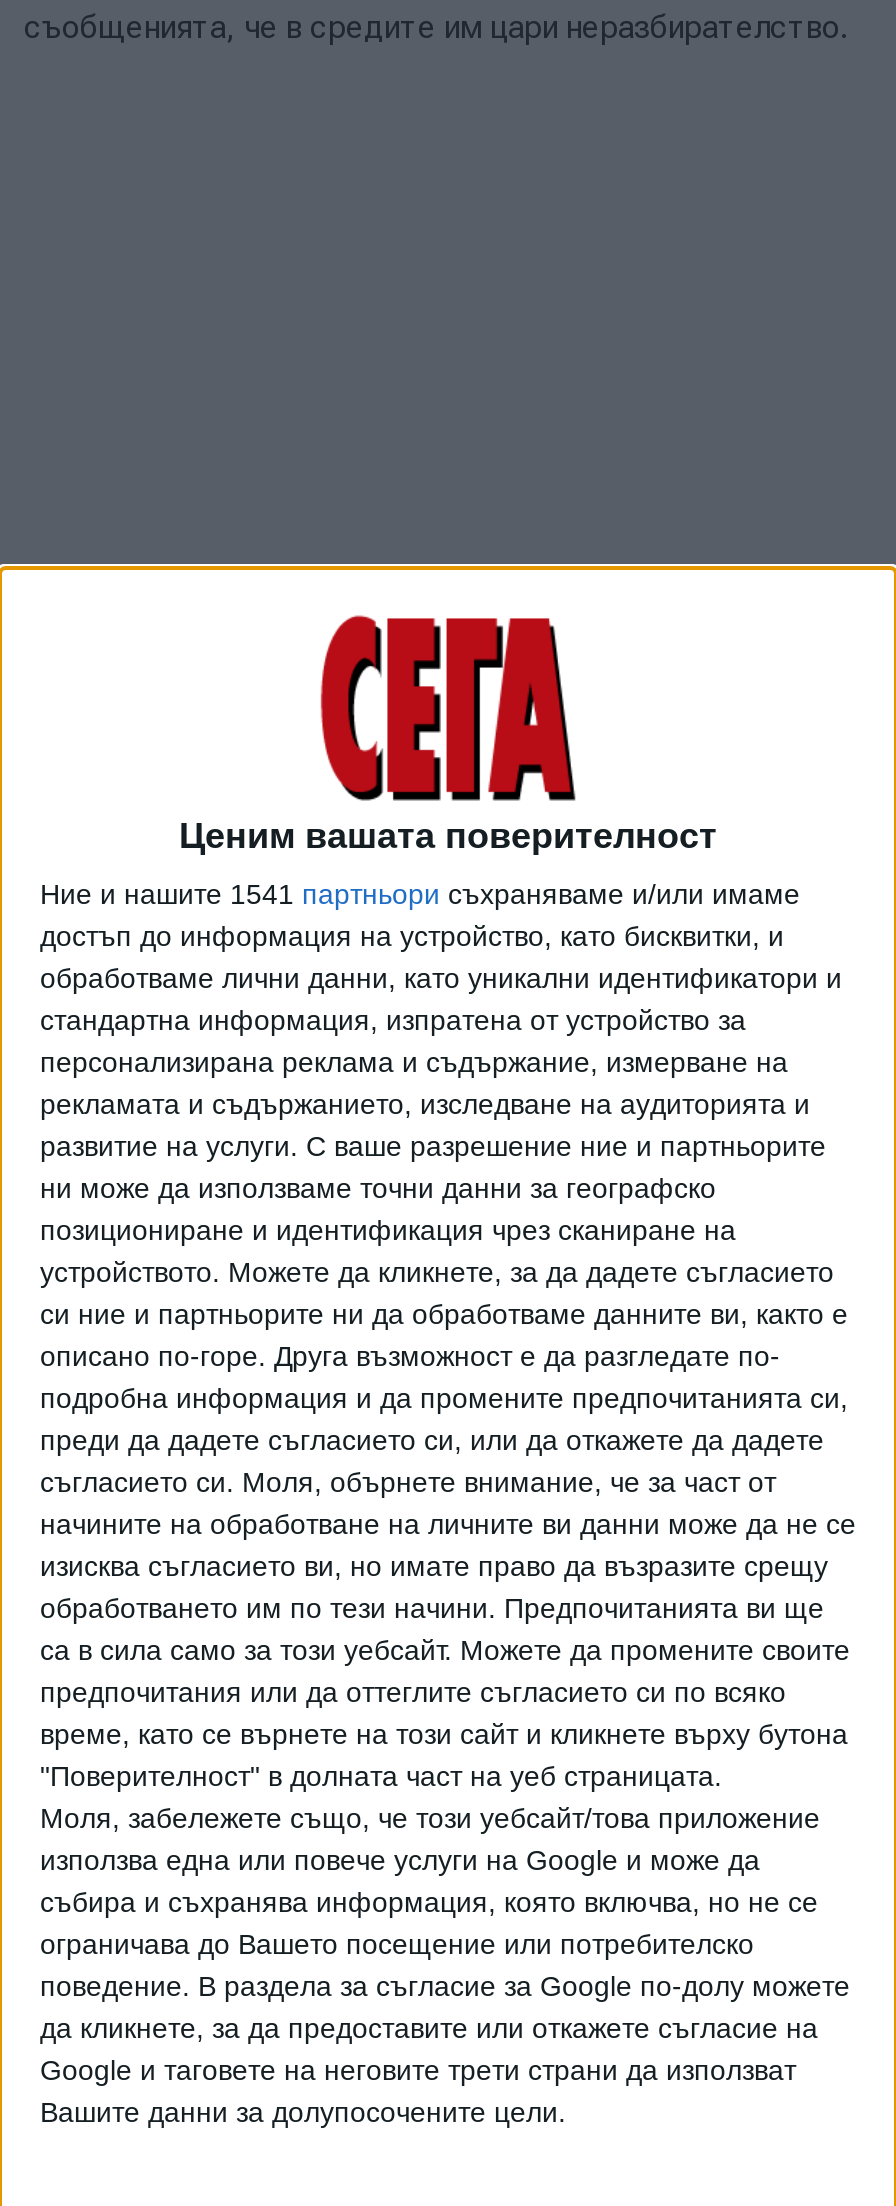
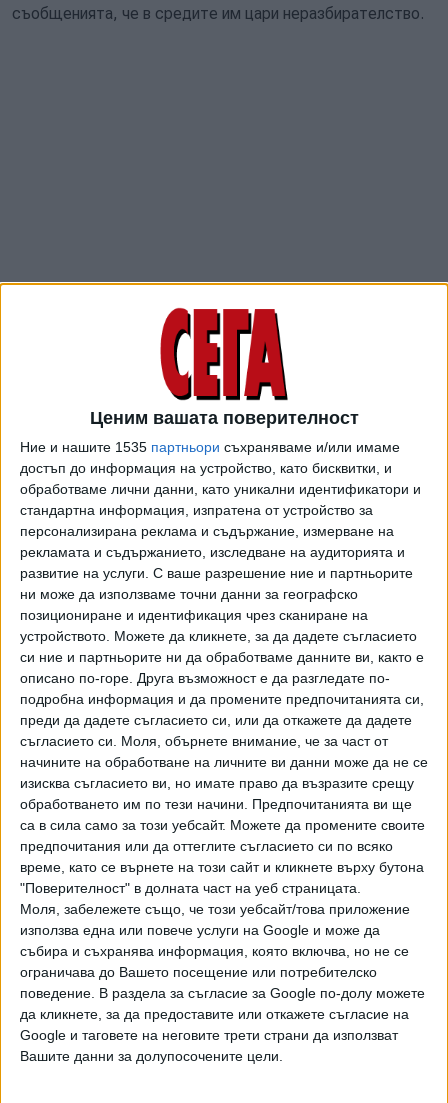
- Ние и нашите 1541 партньори съхраняваме и/или имаме
+ Ние и нашите 1535 партньори съхраняваме и/или имаме
